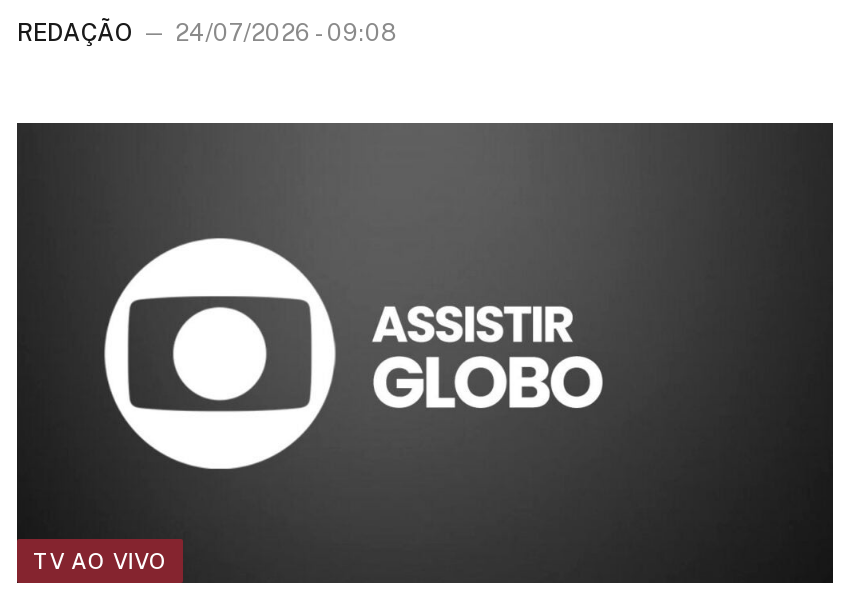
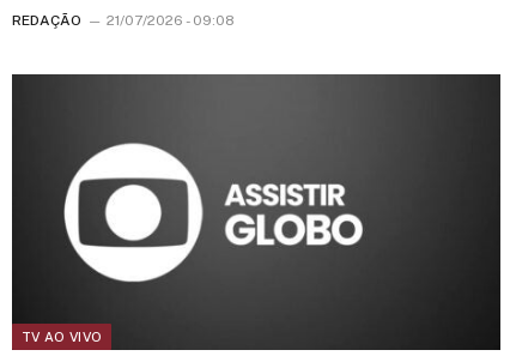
- REDAÇÃO 24/07/2026 - 09:08
+ REDAÇÃO 21/07/2026 - 09:08
